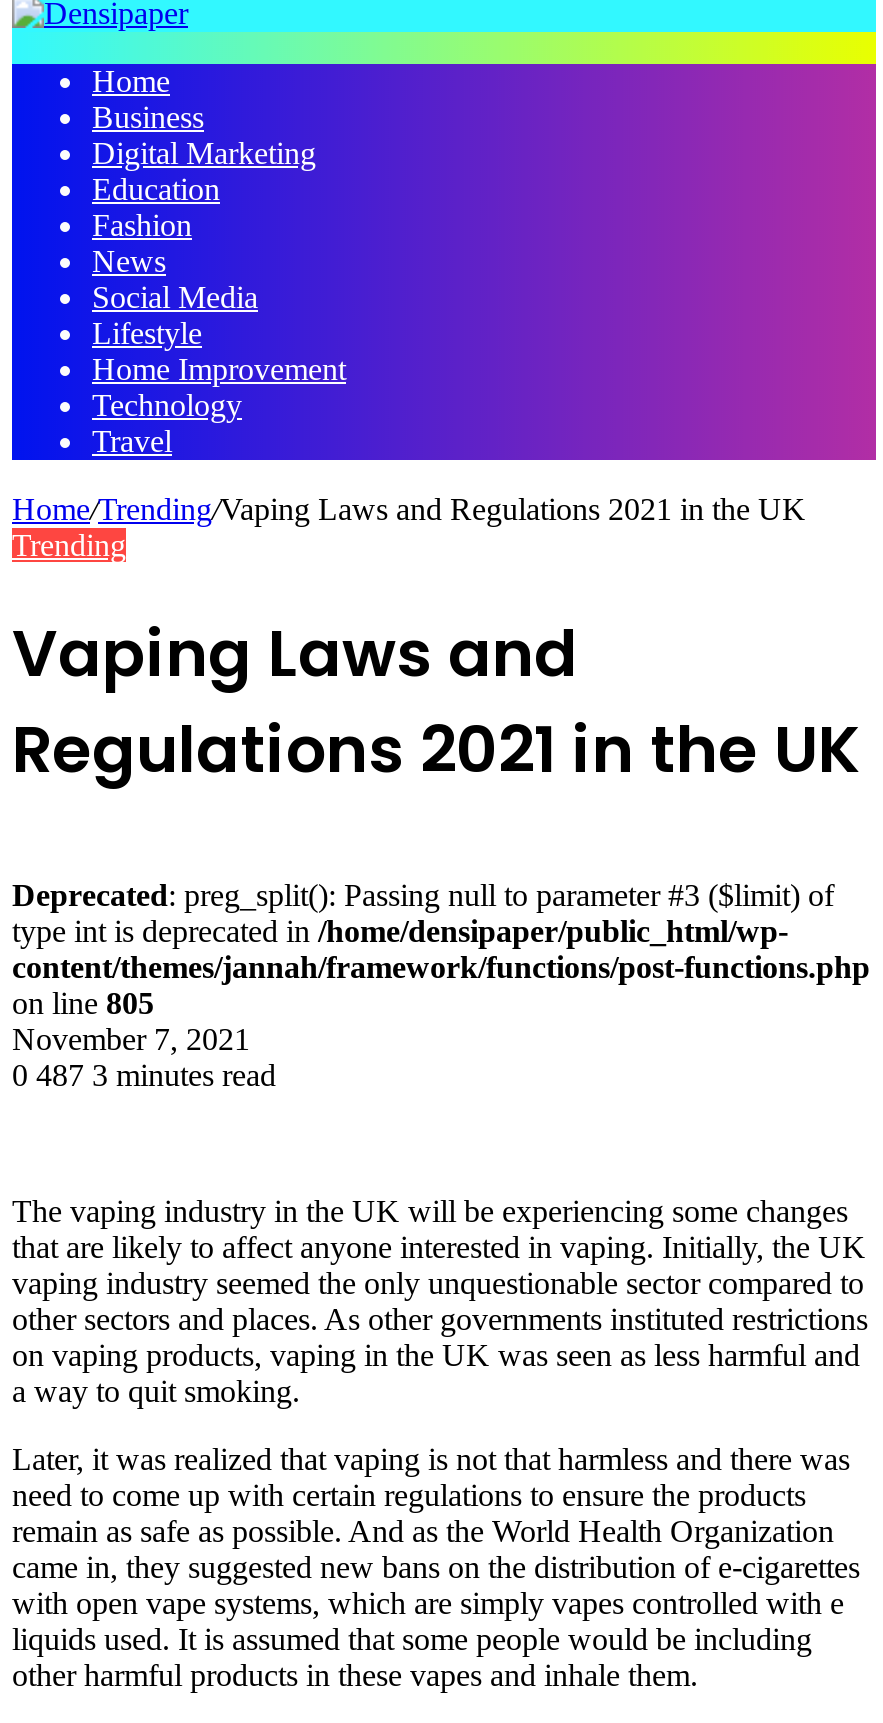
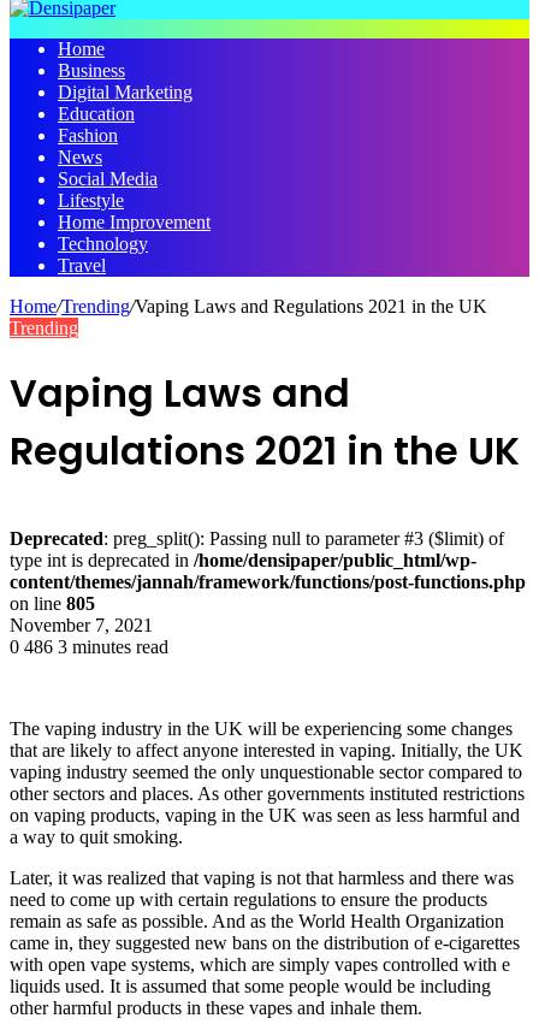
- 0 487 3 minutes read
+ 0 486 3 minutes read
